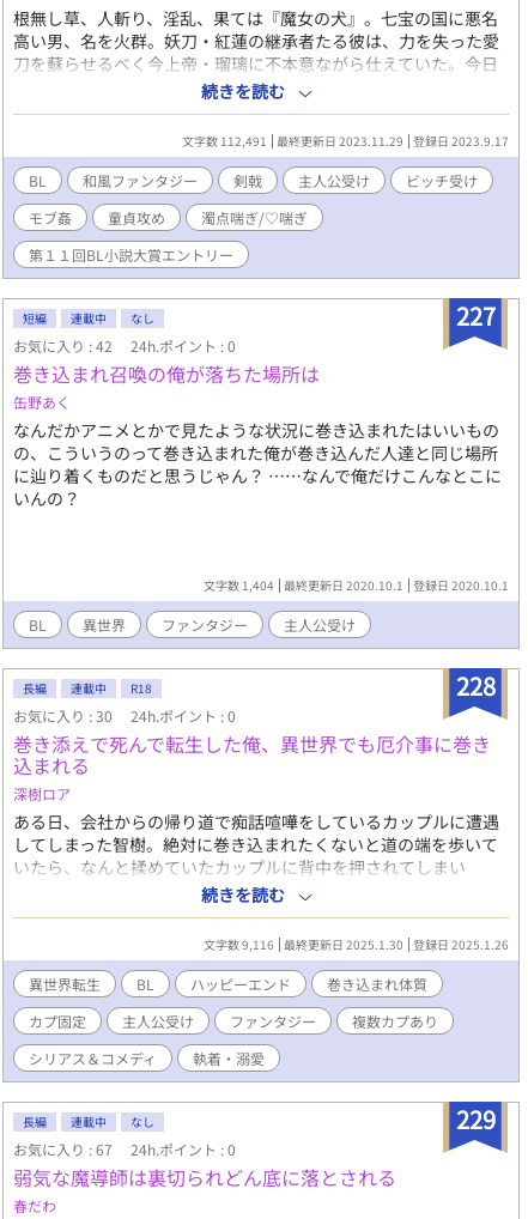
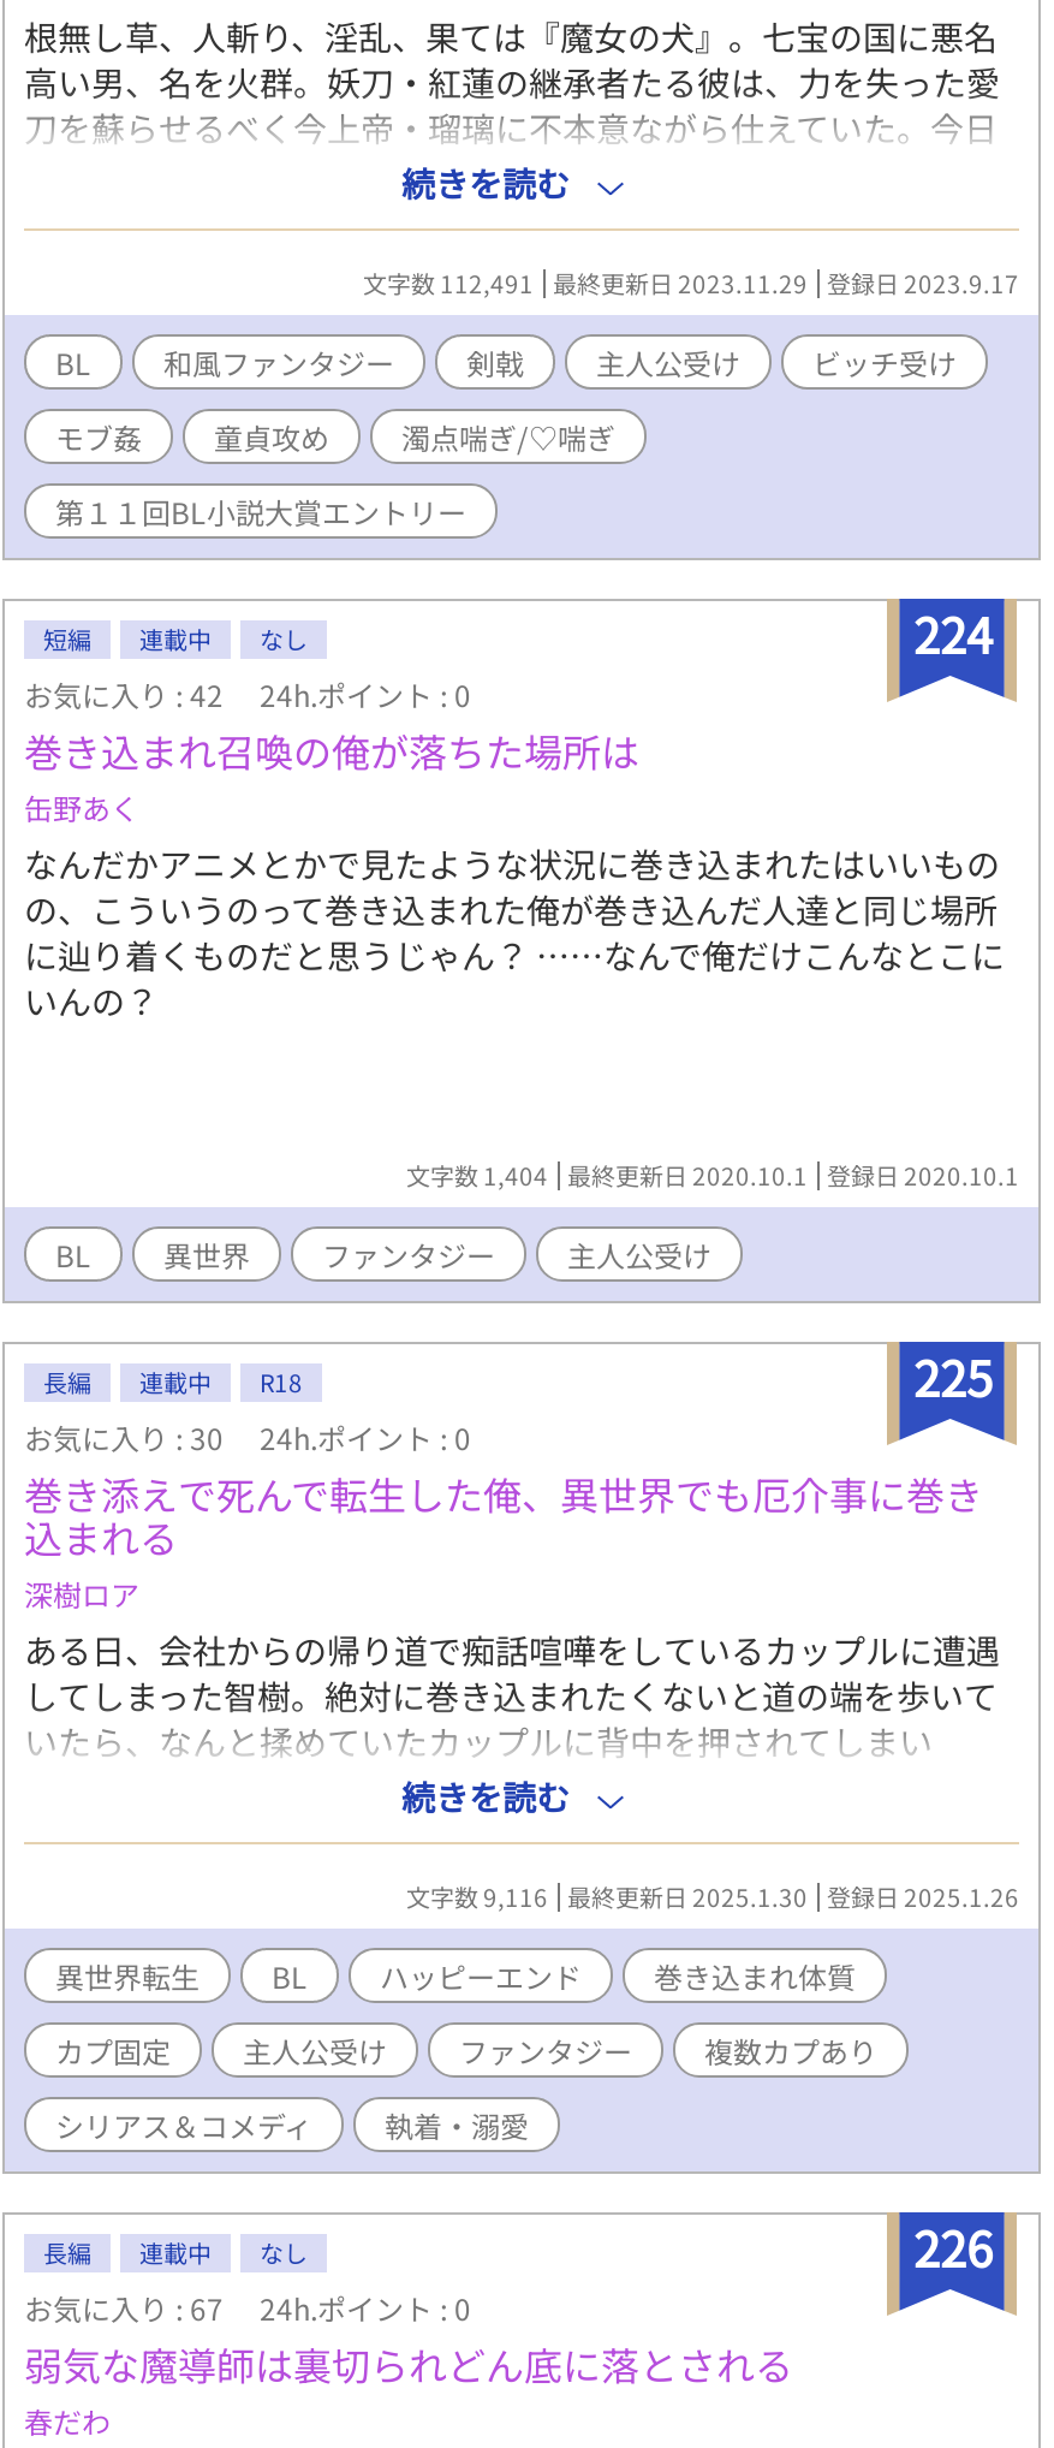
- 227
+ 224

- 228
+ 225

- 229
+ 226
